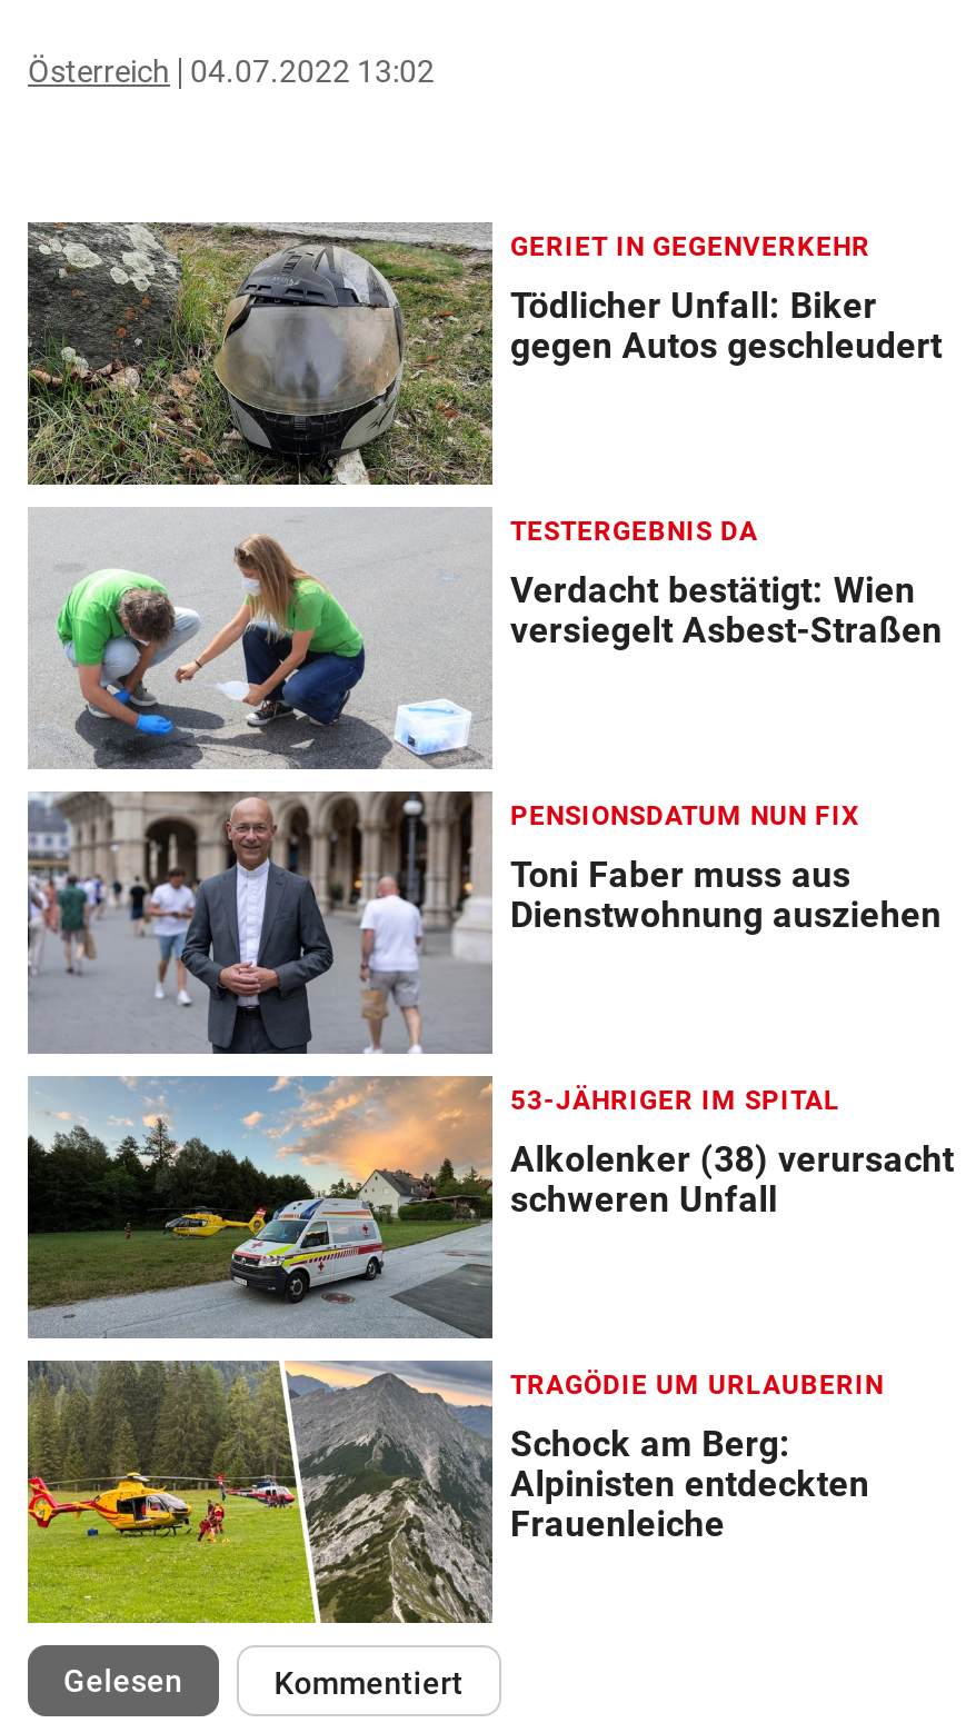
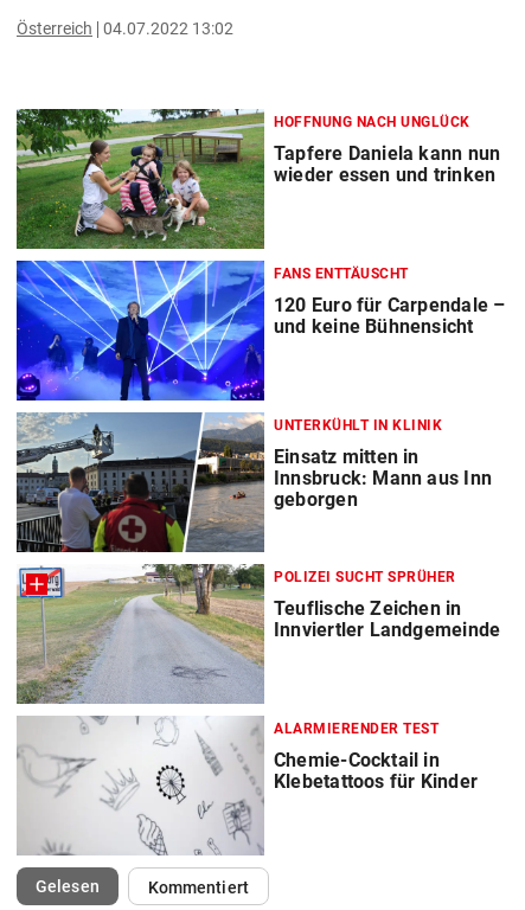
- [image]
- GERIET IN GEGENVERKEHR
+ [image]
+ HOFFNUNG NACH UNGLÜCK

- Tödlicher Unfall: Biker
- gegen Autos geschleudert
+ Tapfere Daniela kann nun
+ wieder essen und trinken

- [image]
- TESTERGEBNIS DA
+ [image]
+ FANS ENTTÄUSCHT

- Verdacht bestätigt: Wien
- versiegelt Asbest-Straßen
+ 120 Euro für Carpendale –
+ und keine Bühnensicht

- [image]
- PENSIONSDATUM NUN FIX
+ [image]
+ UNTERKÜHLT IN KLINIK

- Toni Faber muss aus
- Dienstwohnung ausziehen
+ Einsatz mitten in
+ Innsbruck: Mann aus Inn
+ geborgen

- [image]
- 53-JÄHRIGER IM SPITAL
+ [image]
+ POLIZEI SUCHT SPRÜHER

- Alkolenker (38) verursacht
- schweren Unfall
+ Teuflische Zeichen in
+ Innviertler Landgemeinde

- [image]
- TRAGÖDIE UM URLAUBERIN
+ [image]
+ ALARMIERENDER TEST

- Schock am Berg:
- Alpinisten entdeckten
- Frauenleiche
+ Chemie-Cocktail in
+ Klebetattoos für Kinder
